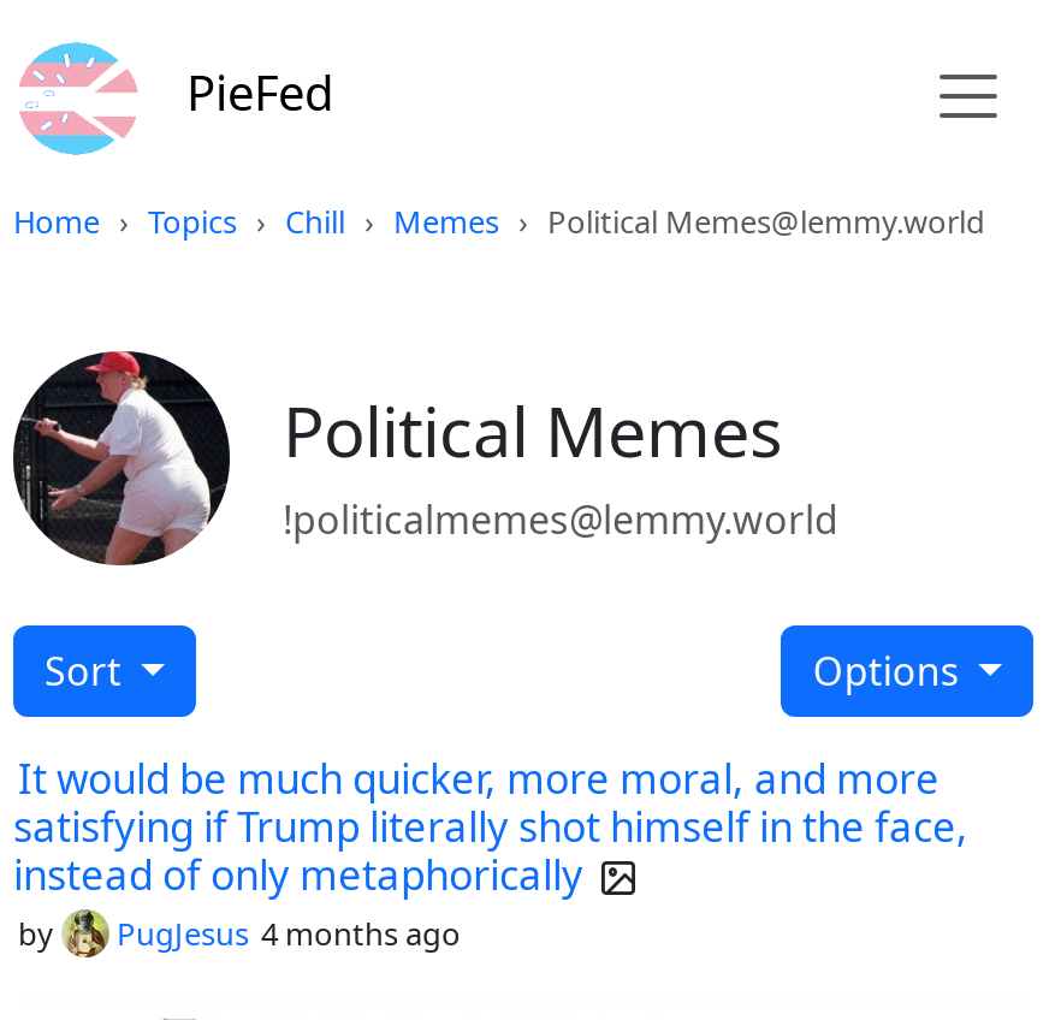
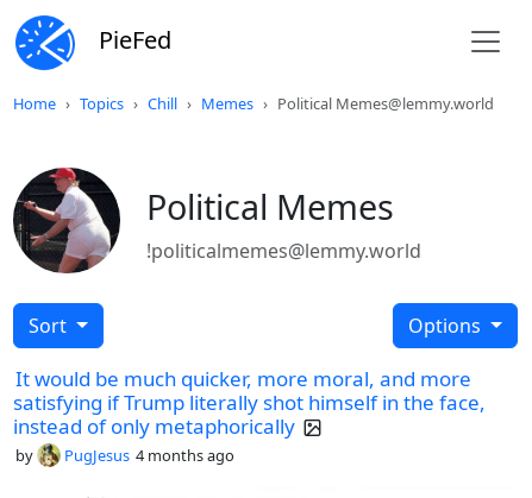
- [image]
+ [image]
